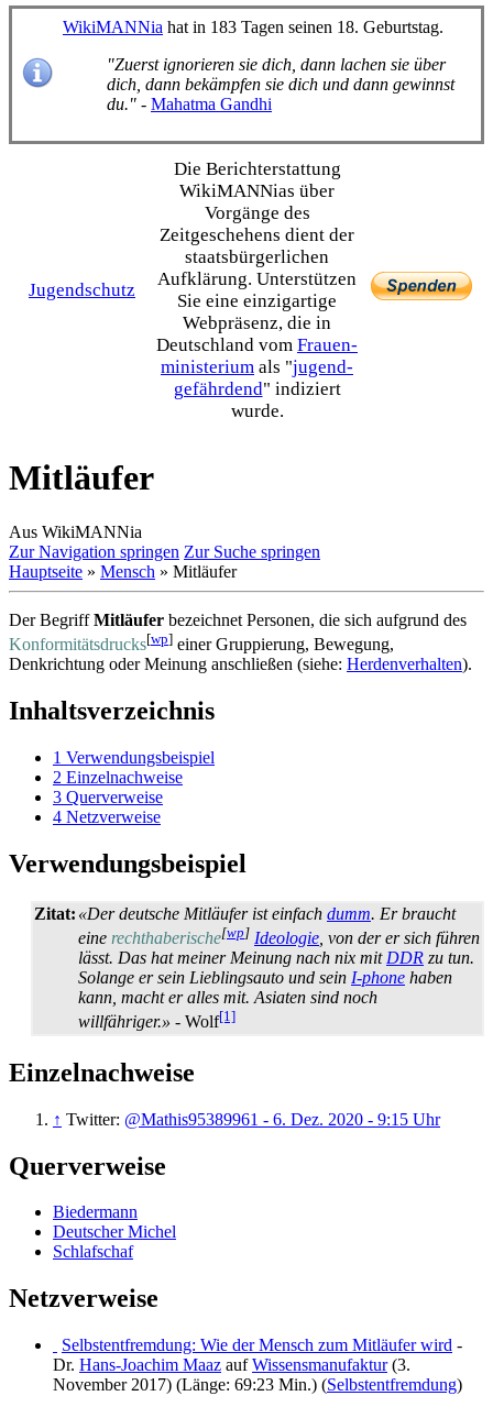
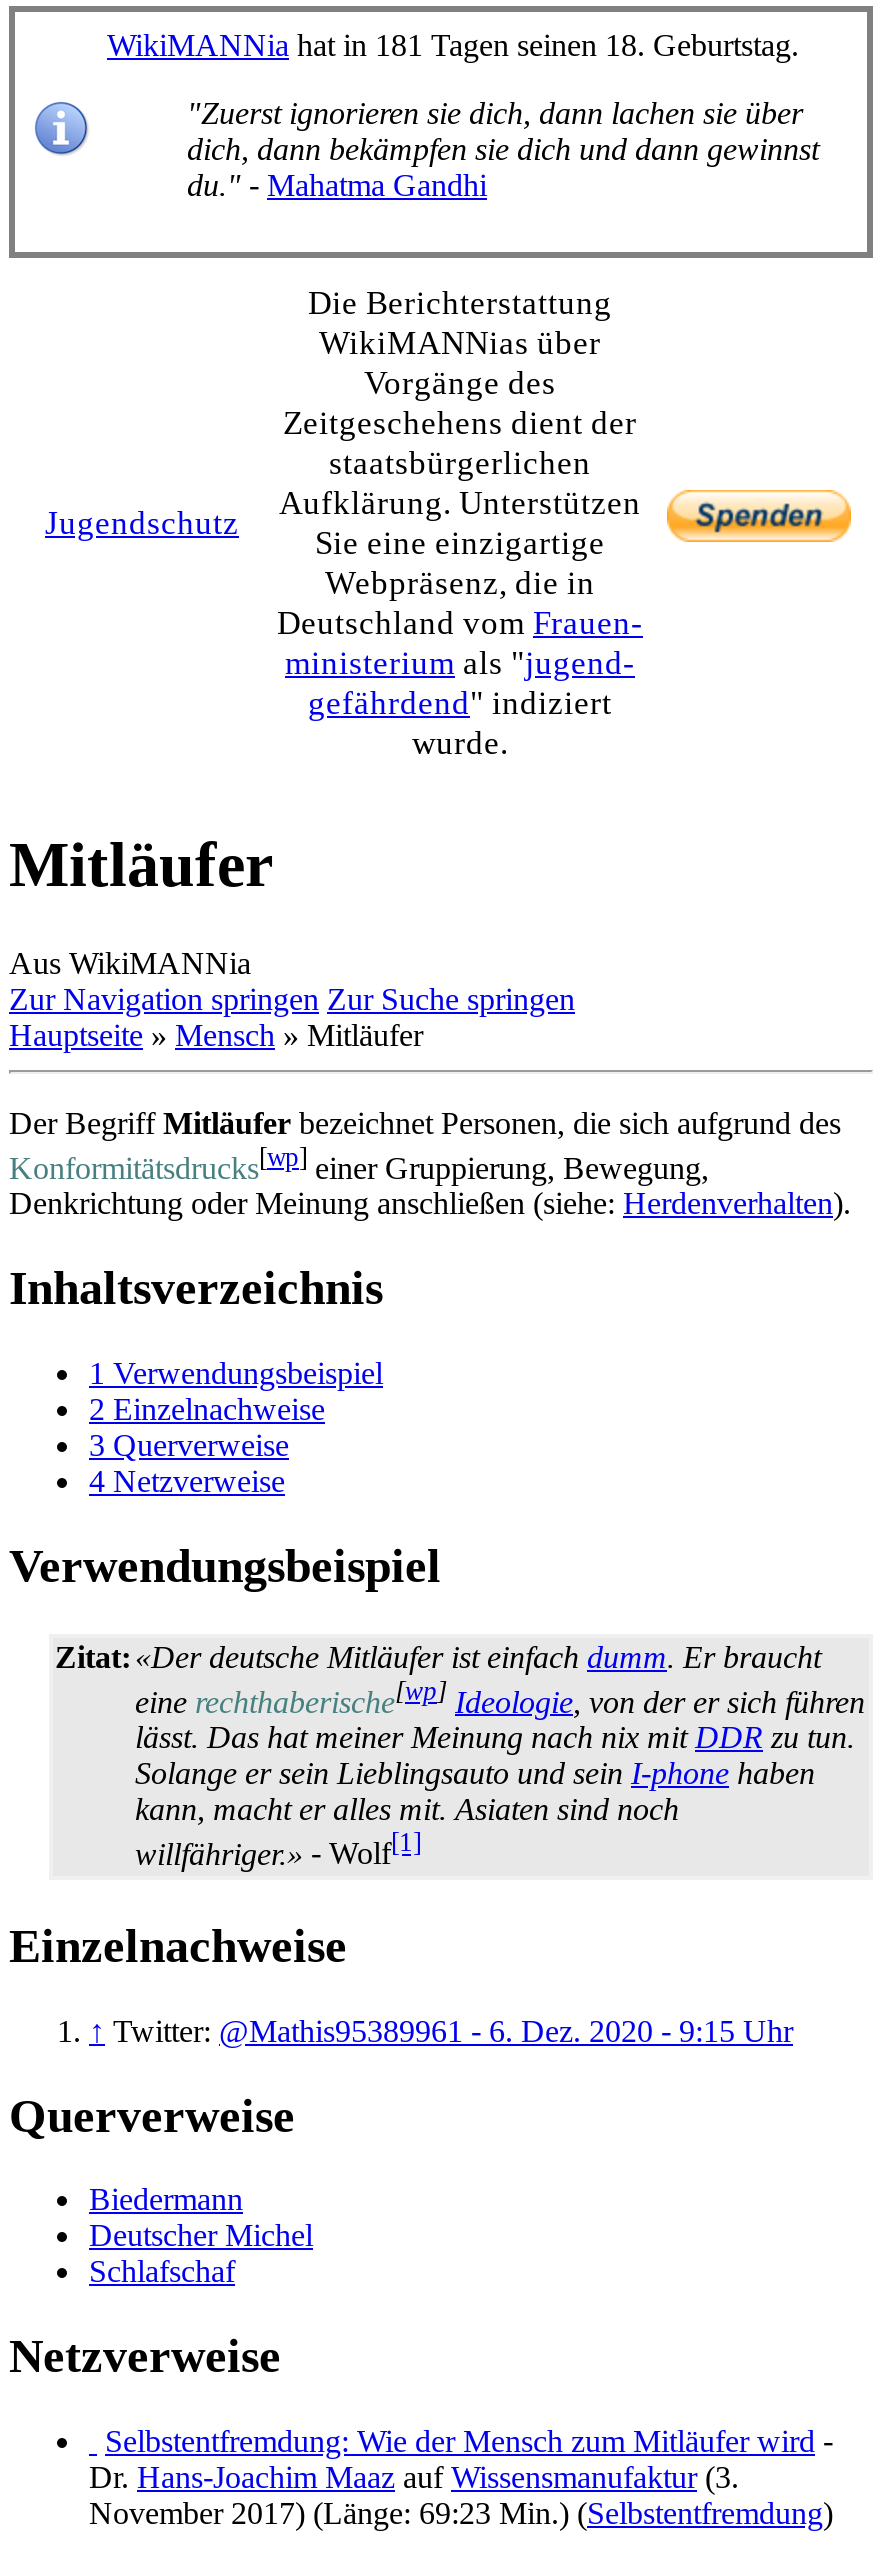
- WikiMANNia hat in 183 Tagen seinen 18. Geburtstag.
+ WikiMANNia hat in 181 Tagen seinen 18. Geburtstag.
